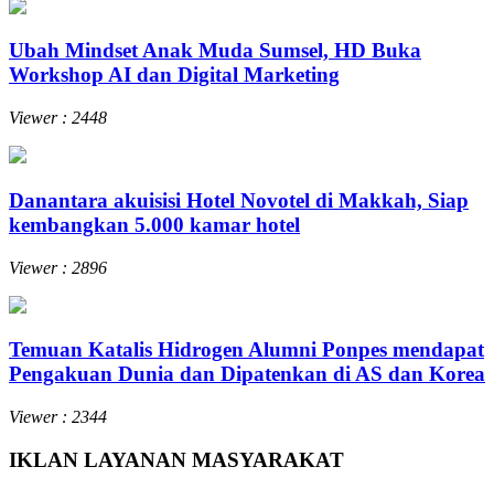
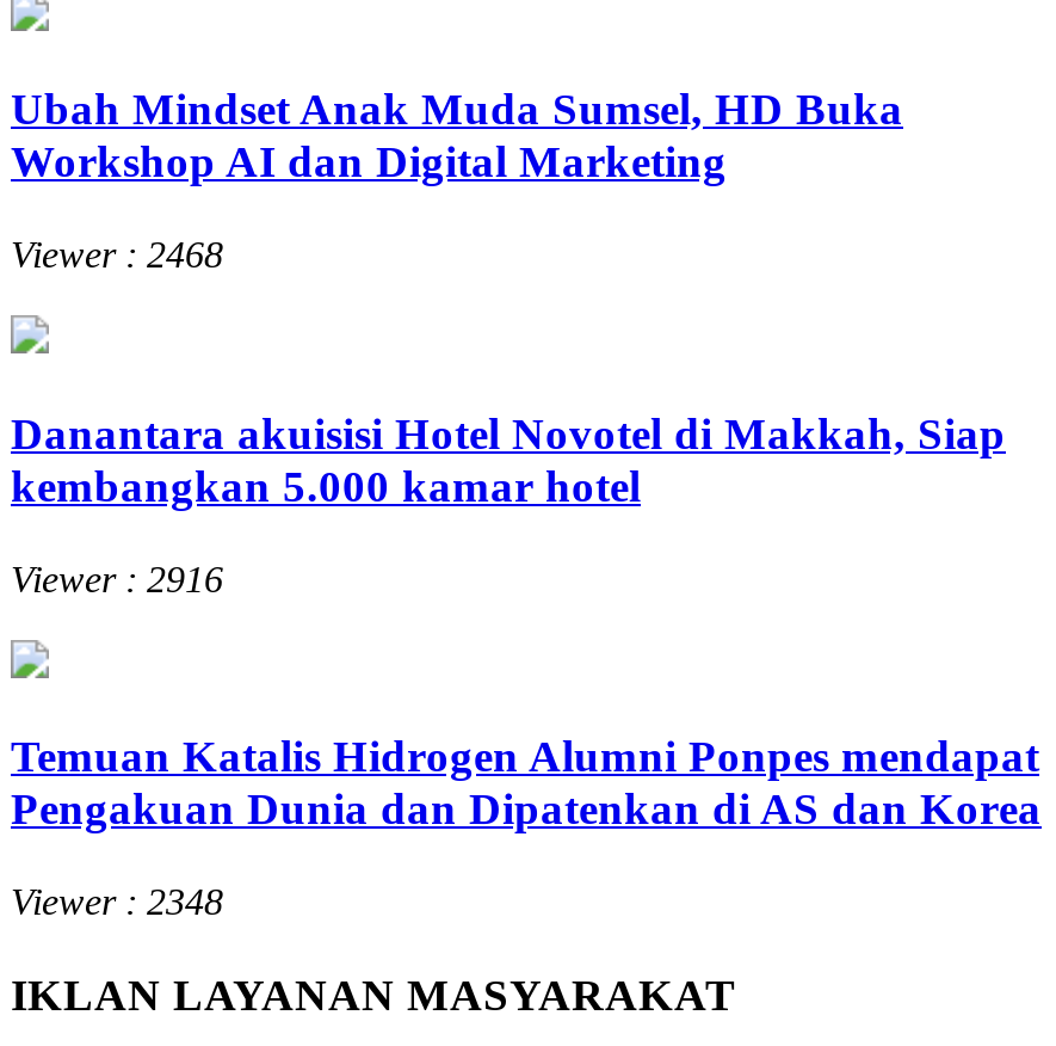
- Viewer : 2448
+ Viewer : 2468

- Viewer : 2896
+ Viewer : 2916

- Viewer : 2344
+ Viewer : 2348
